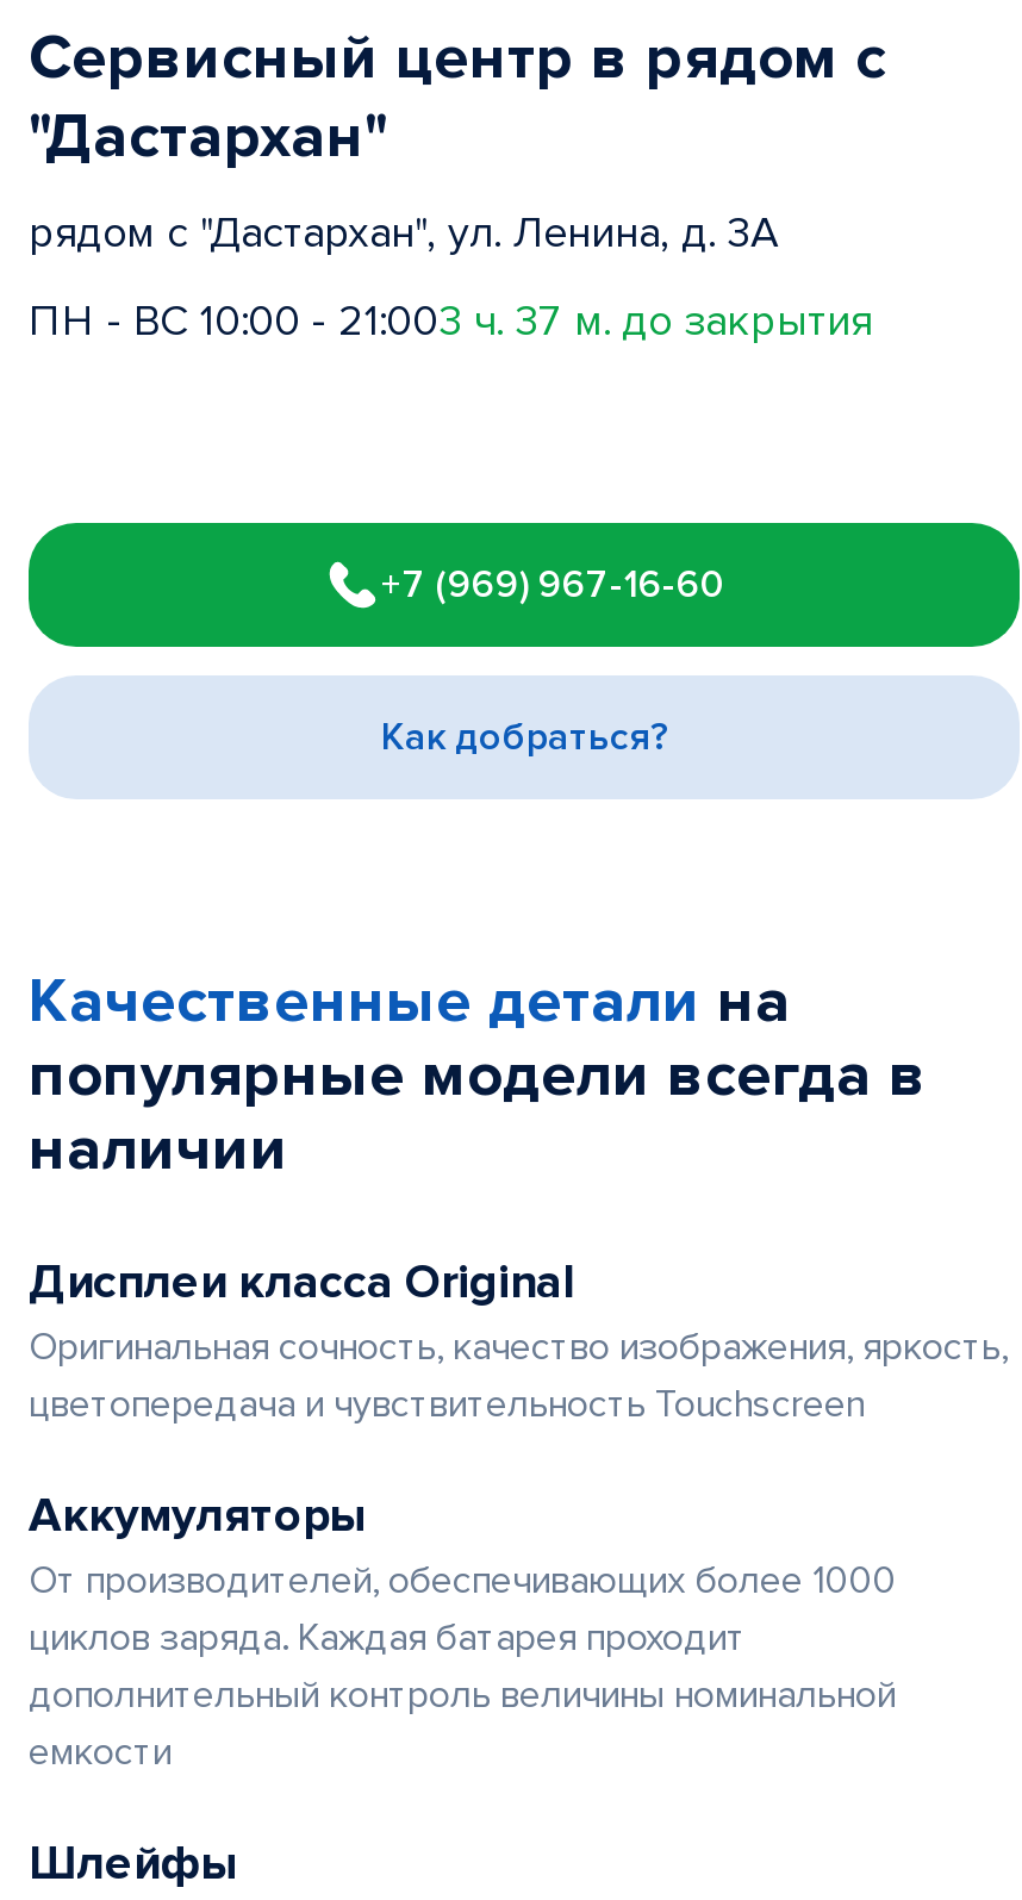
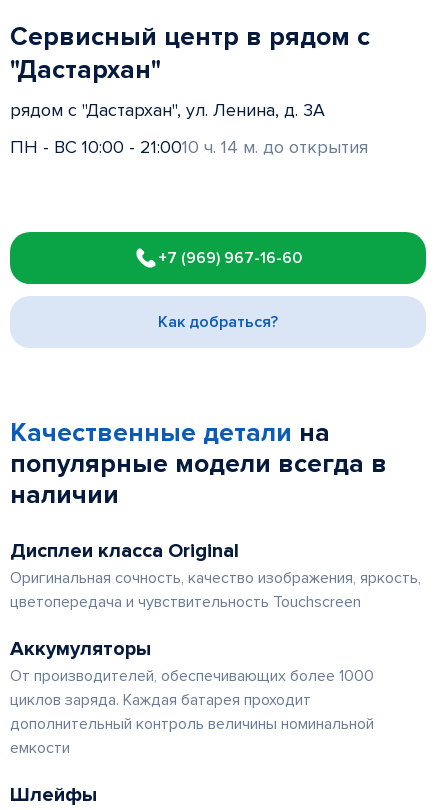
- ПН - ВС 10:00 - 21:003 ч. 37 м. до закрытия
+ ПН - ВС 10:00 - 21:0010 ч. 14 м. до открытия
